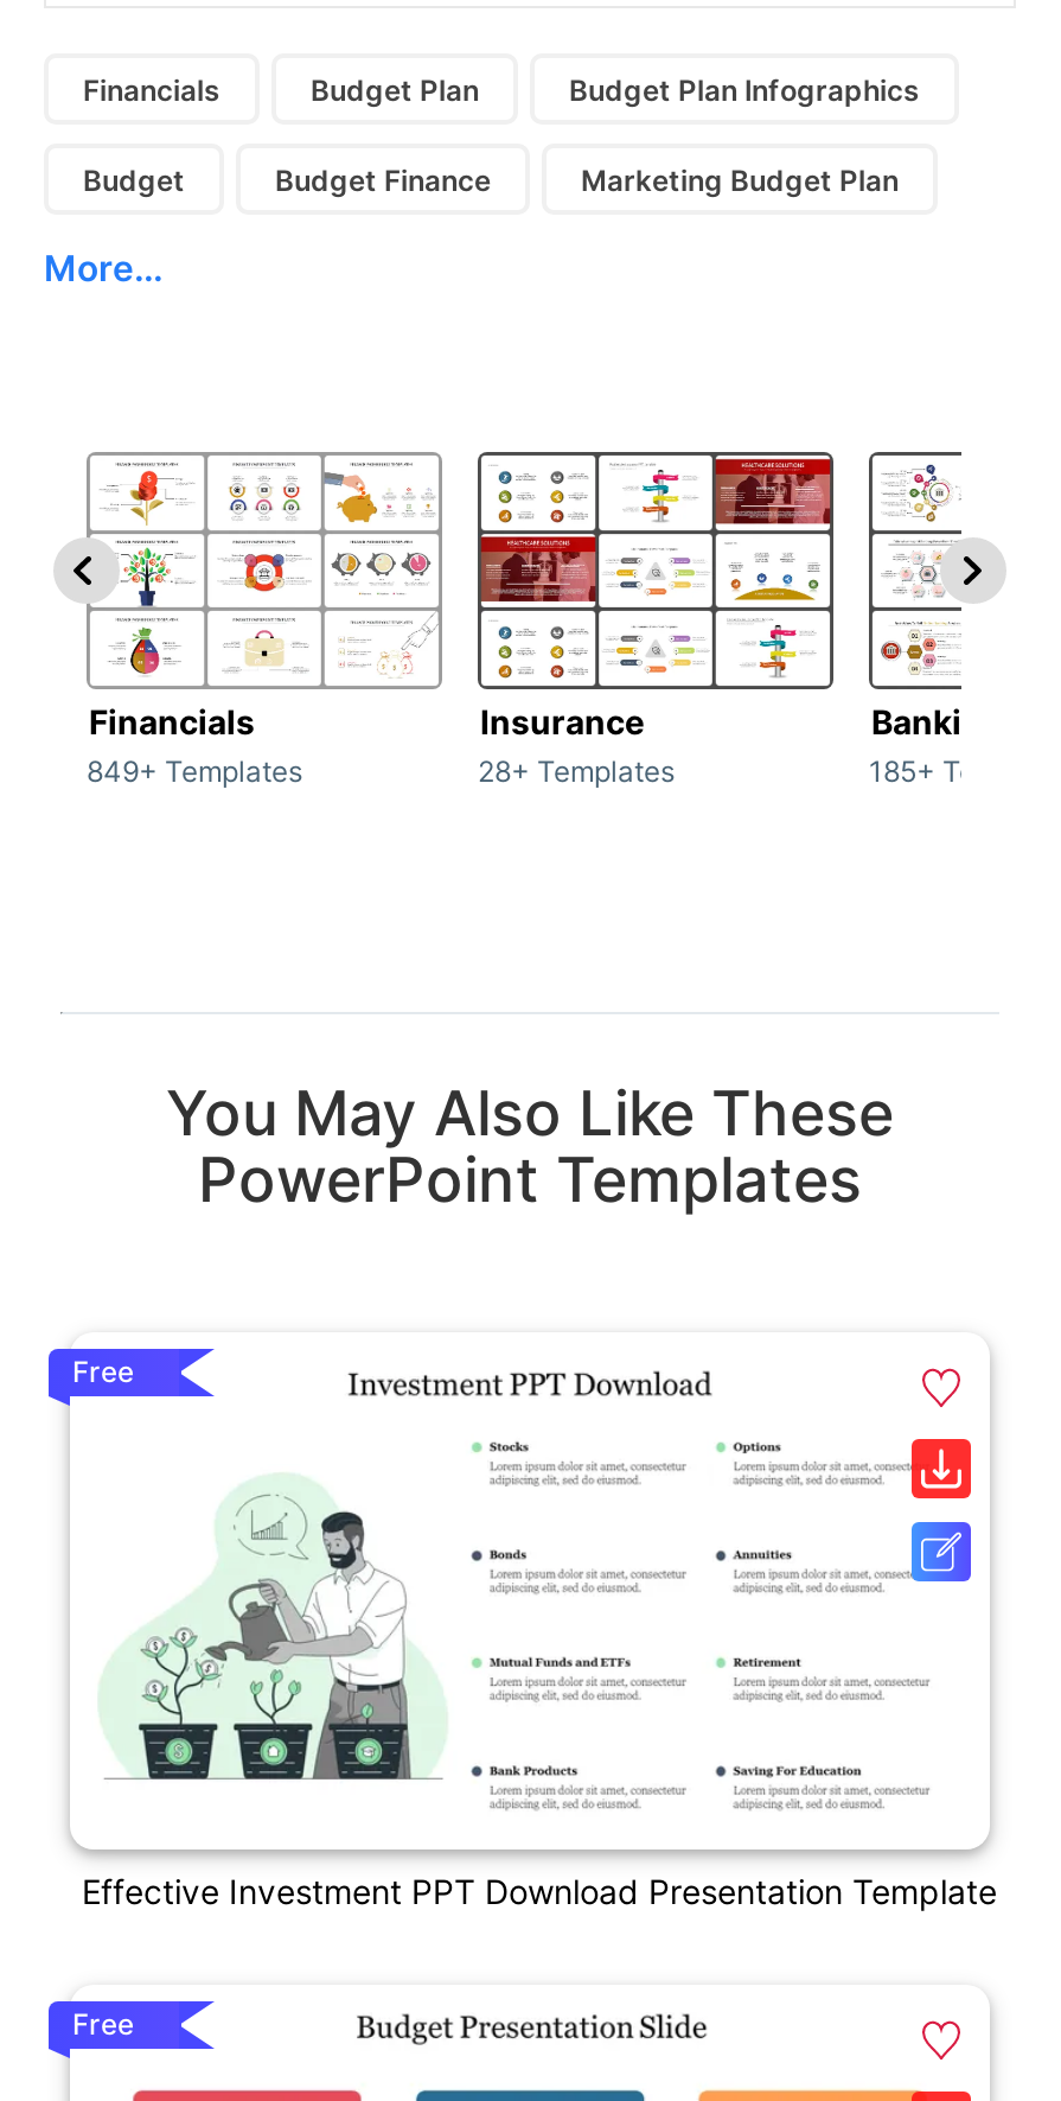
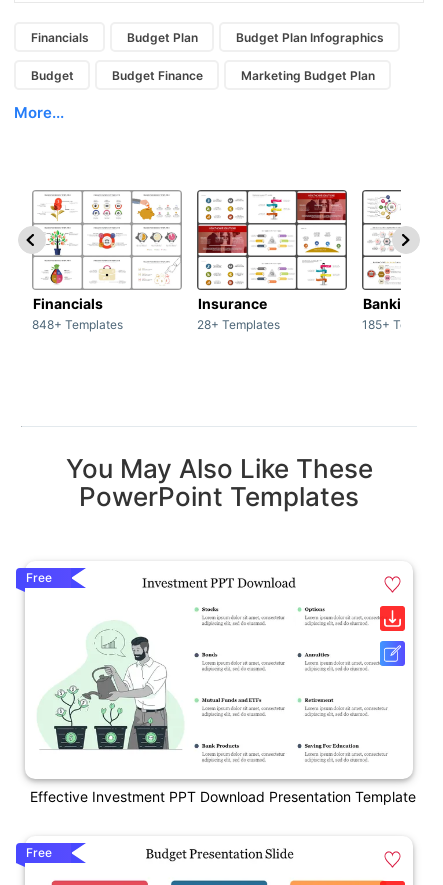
- 849+ Templates
+ 848+ Templates
